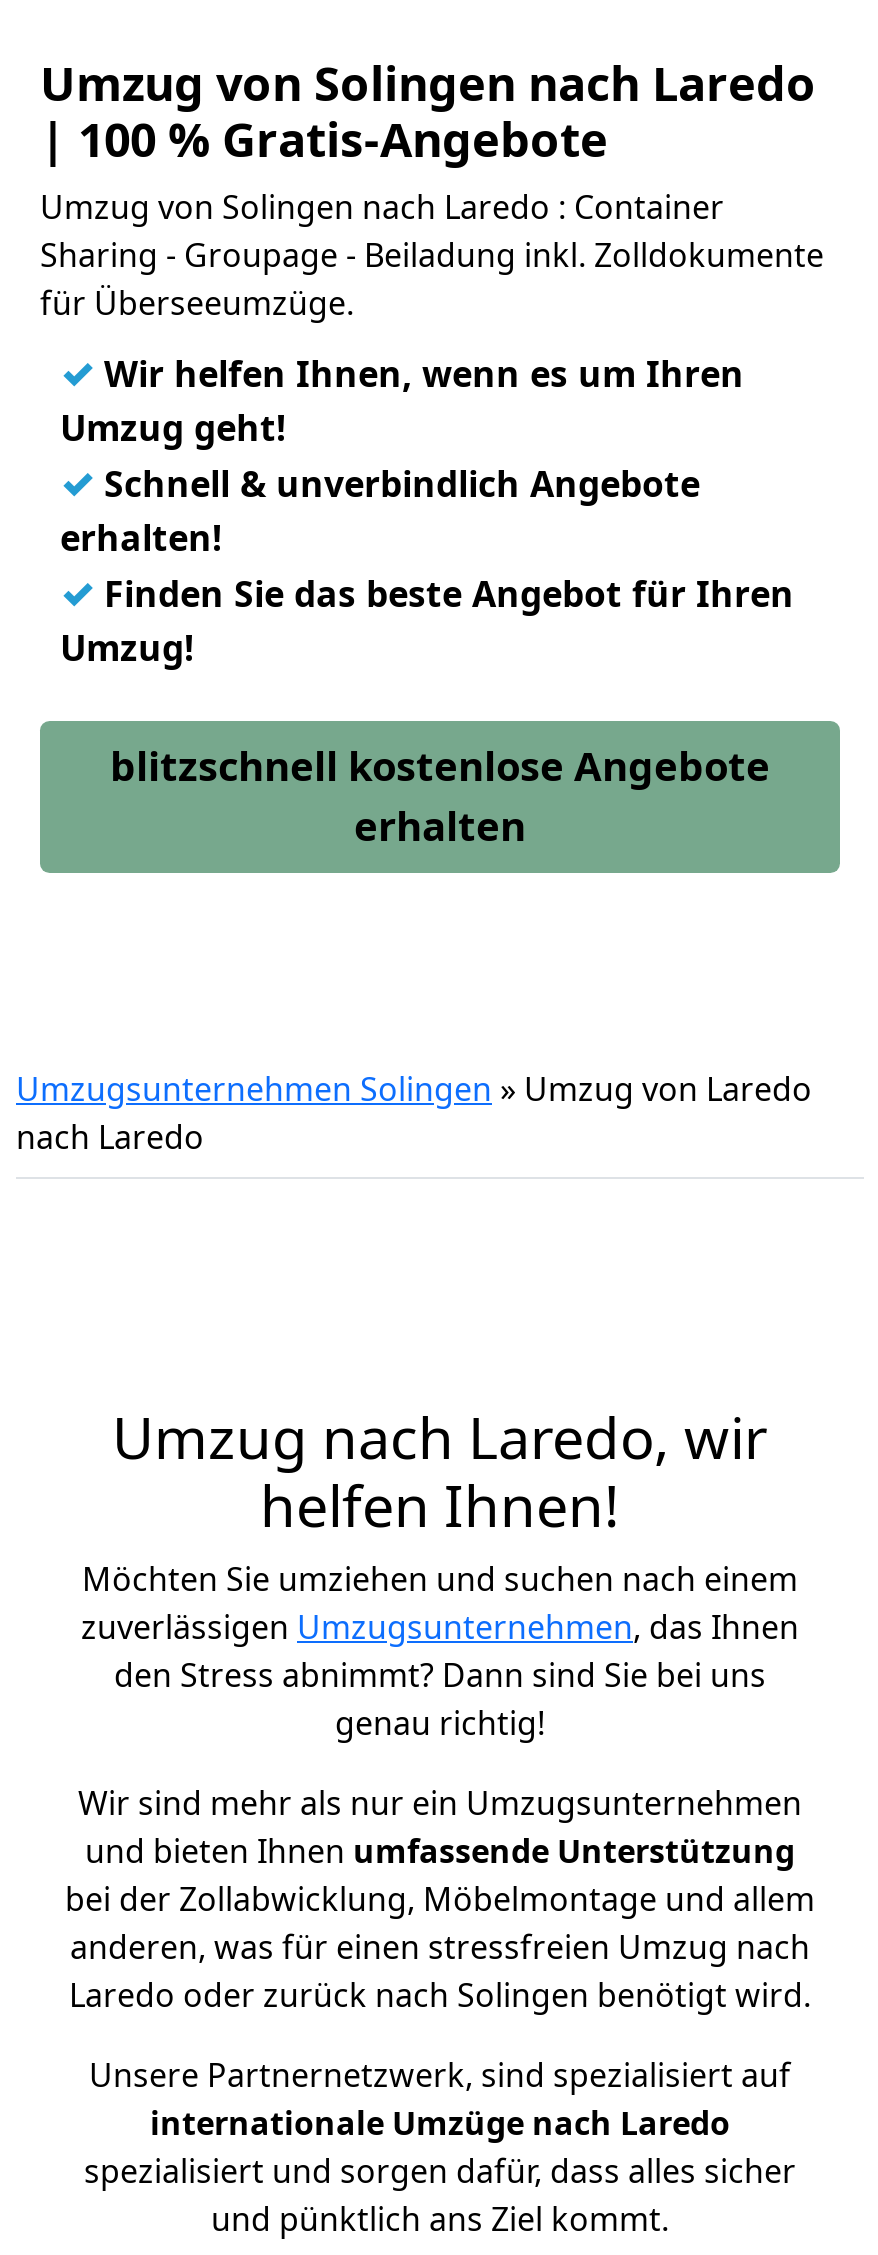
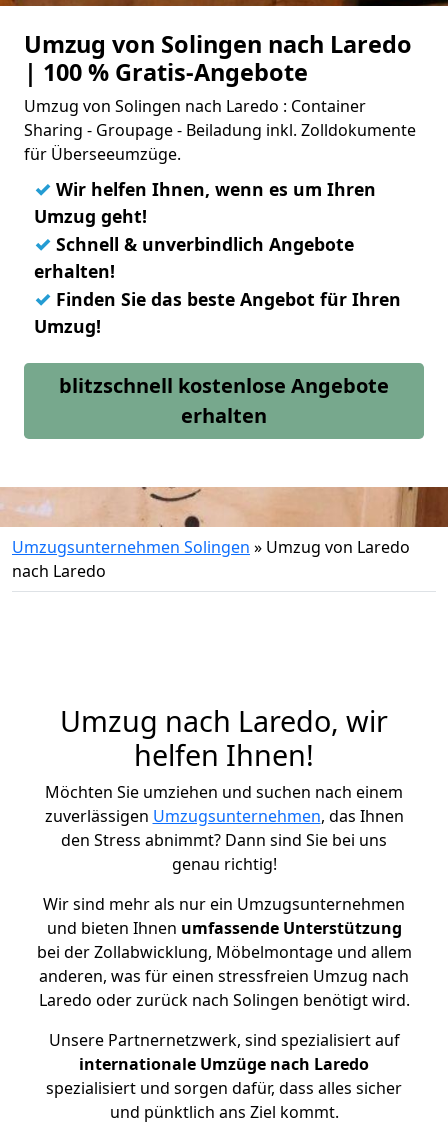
+ [image]
